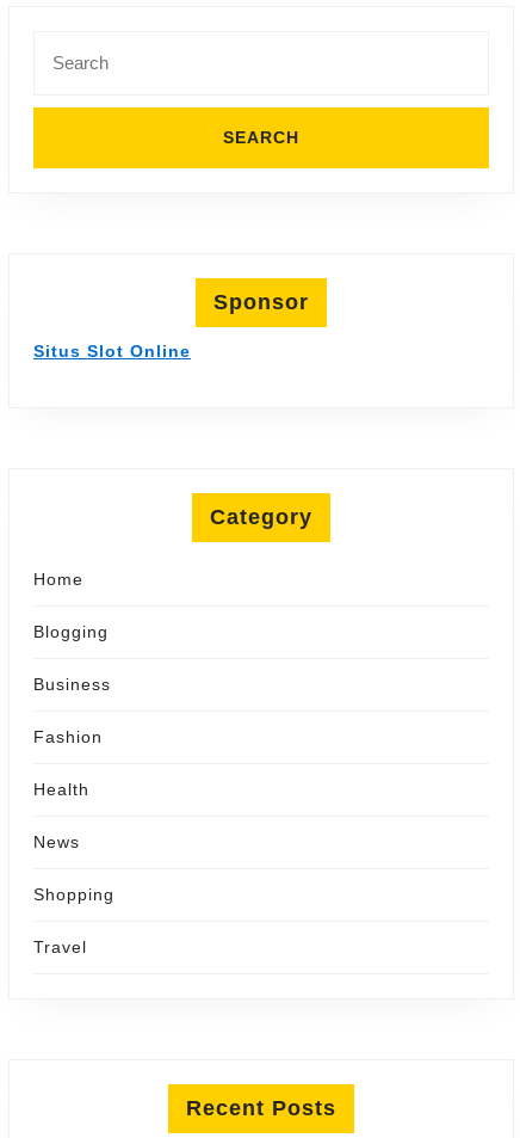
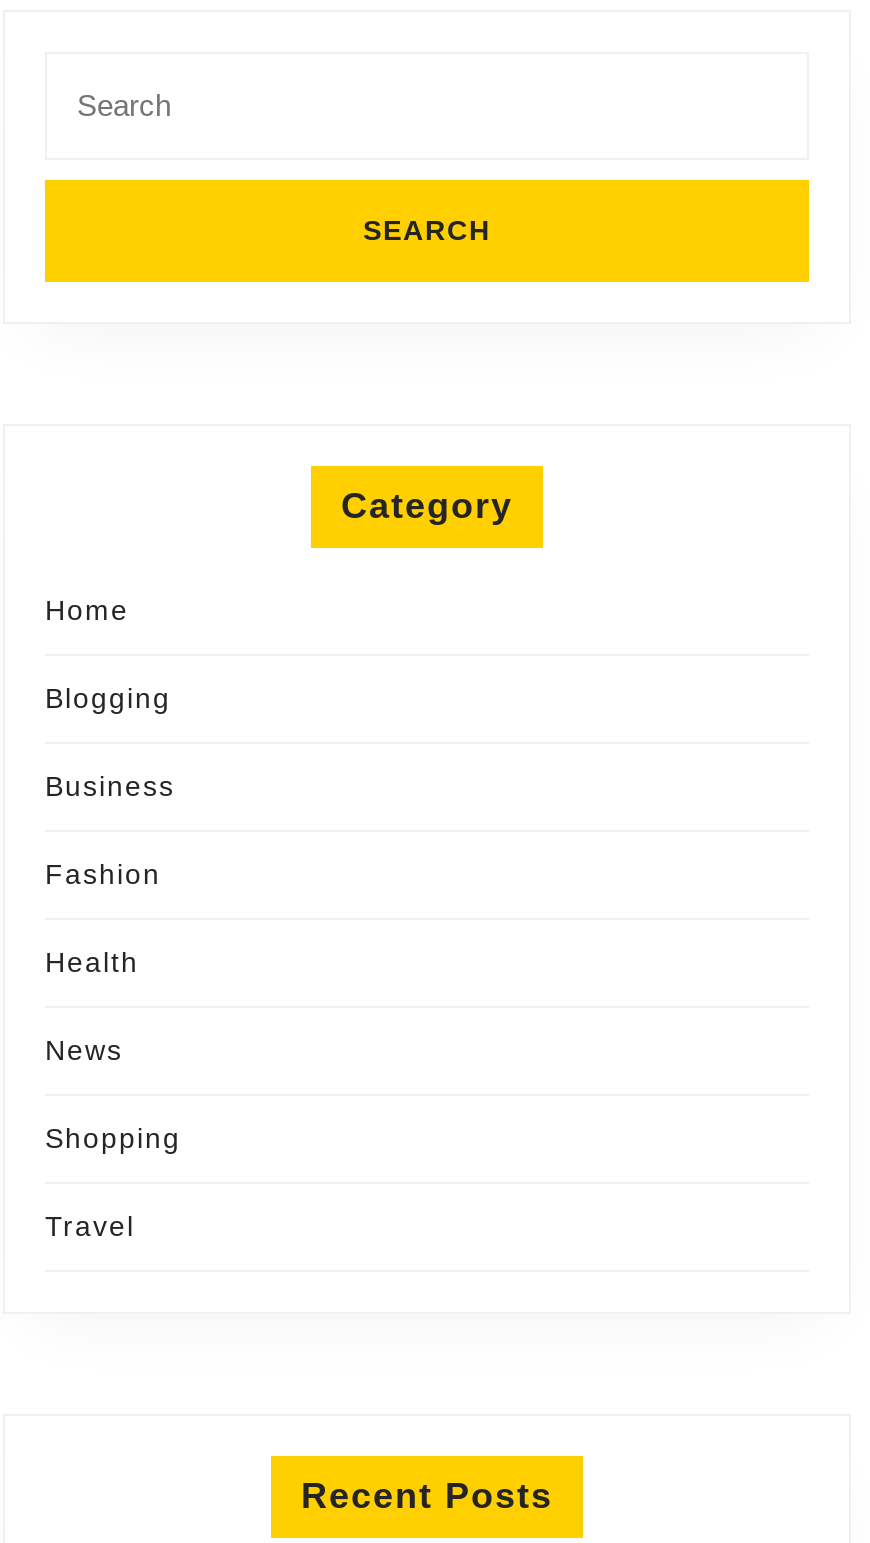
- Sponsor
- Situs Slot Online
